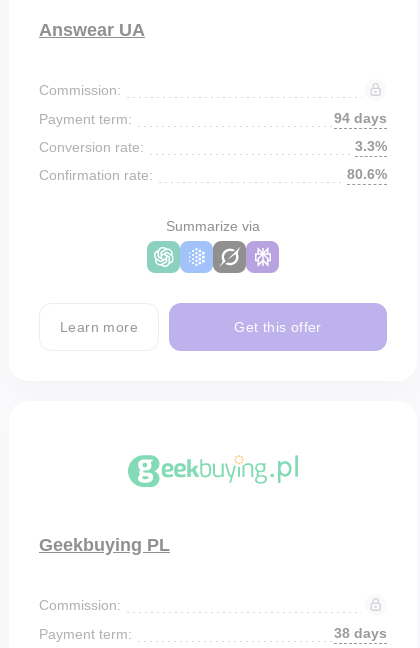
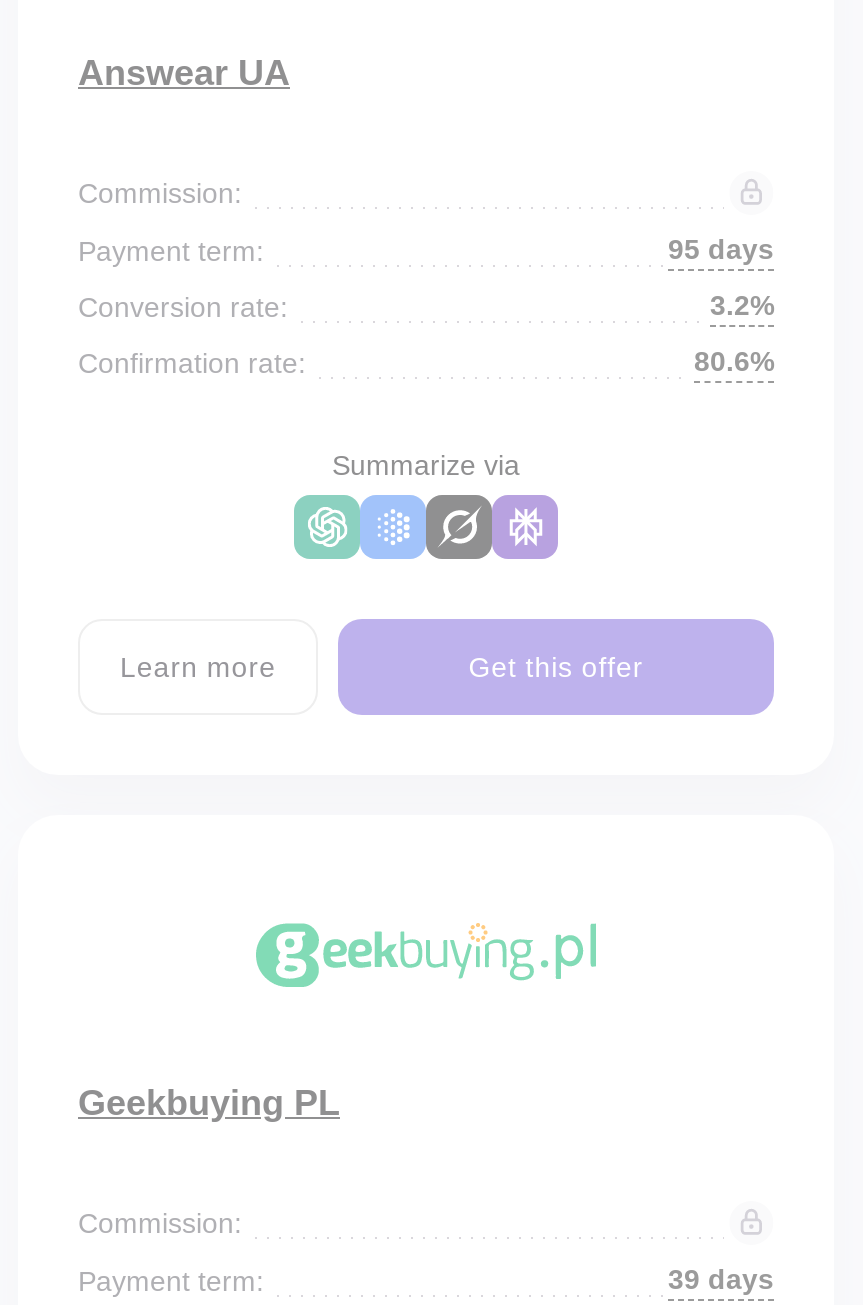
- 94 days
+ 95 days

- 3.3%
+ 3.2%

- 38 days
+ 39 days
